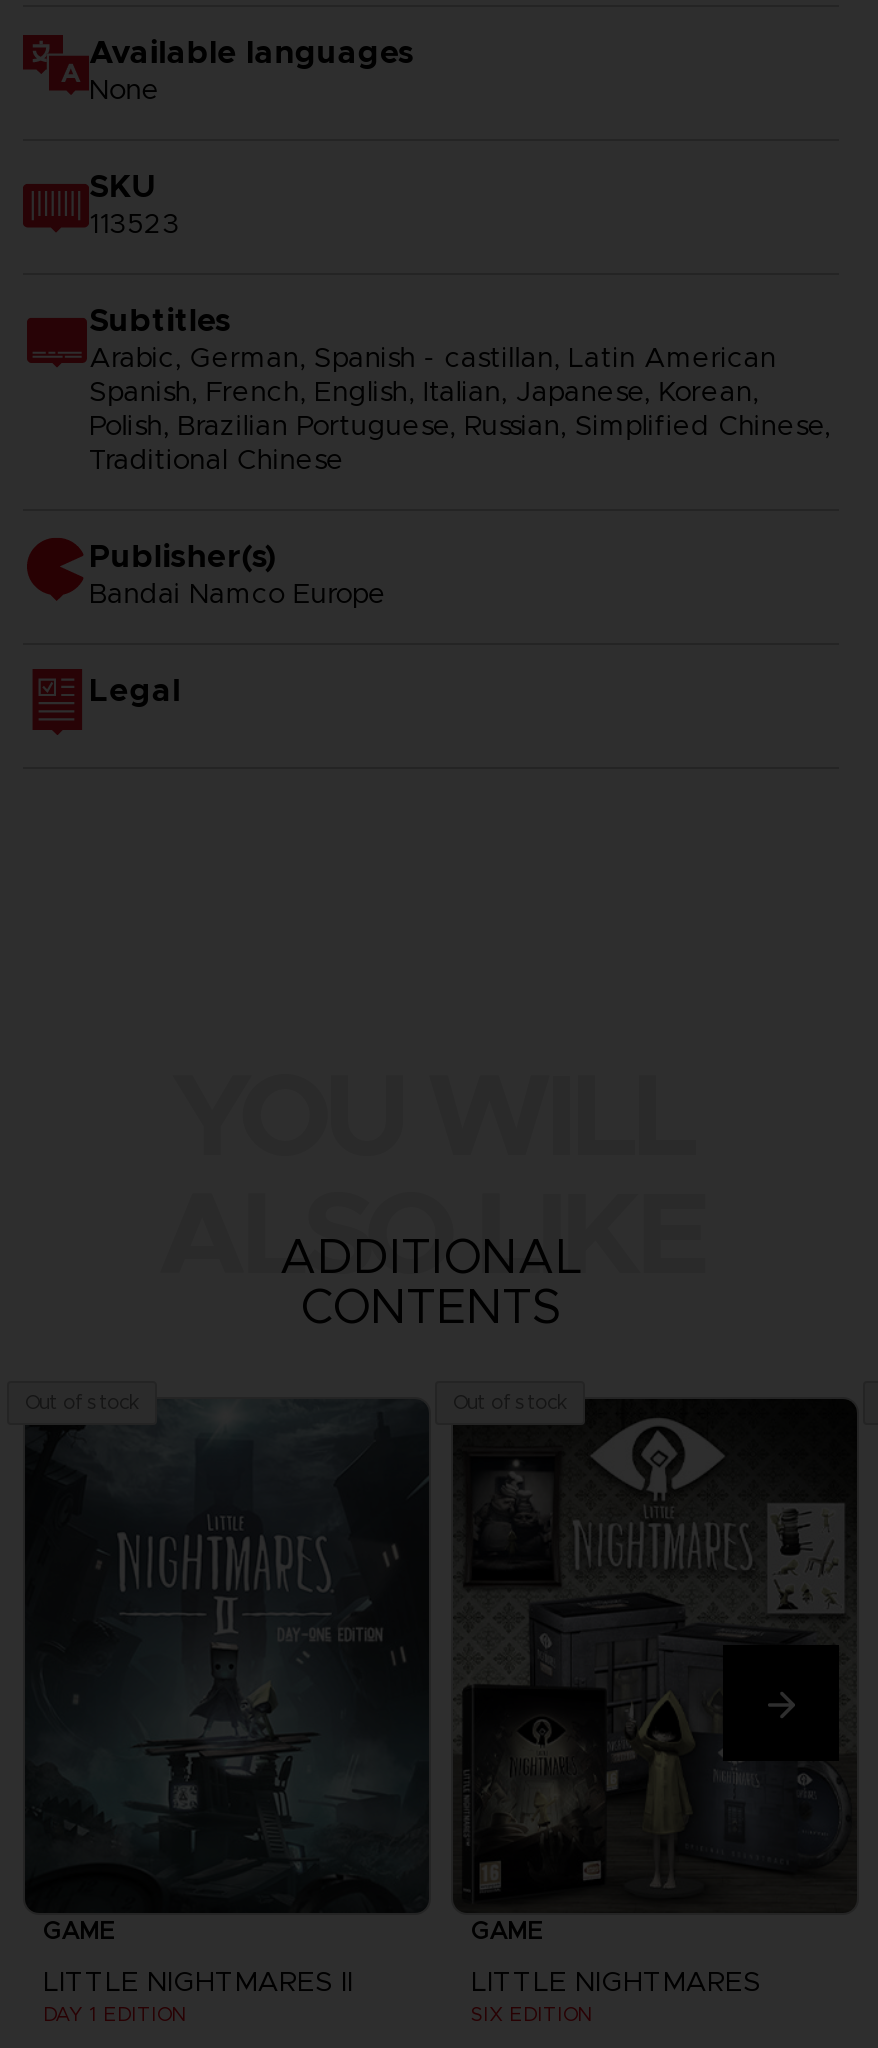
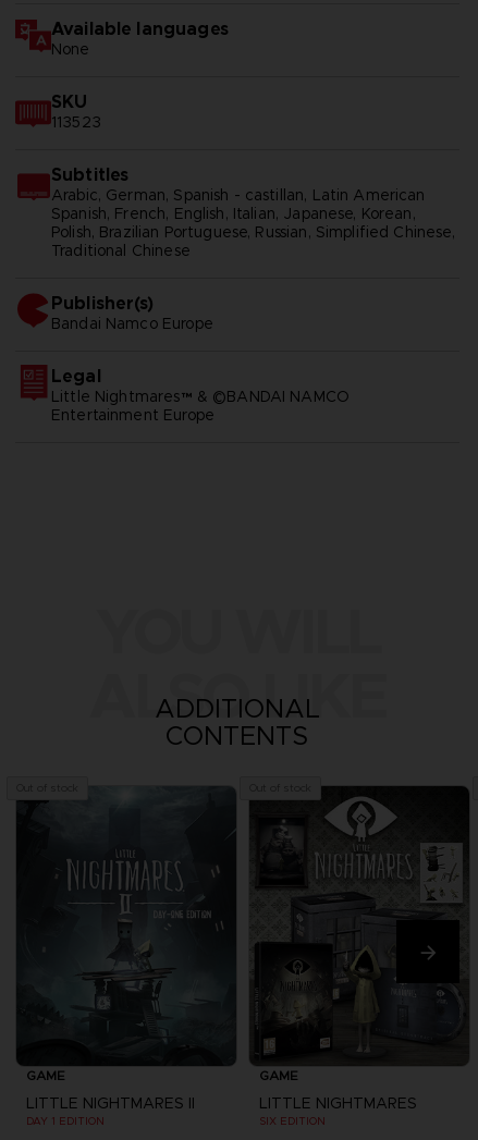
+ Little Nightmares™ & ©BANDAI NAMCO
+ Entertainment Europe
